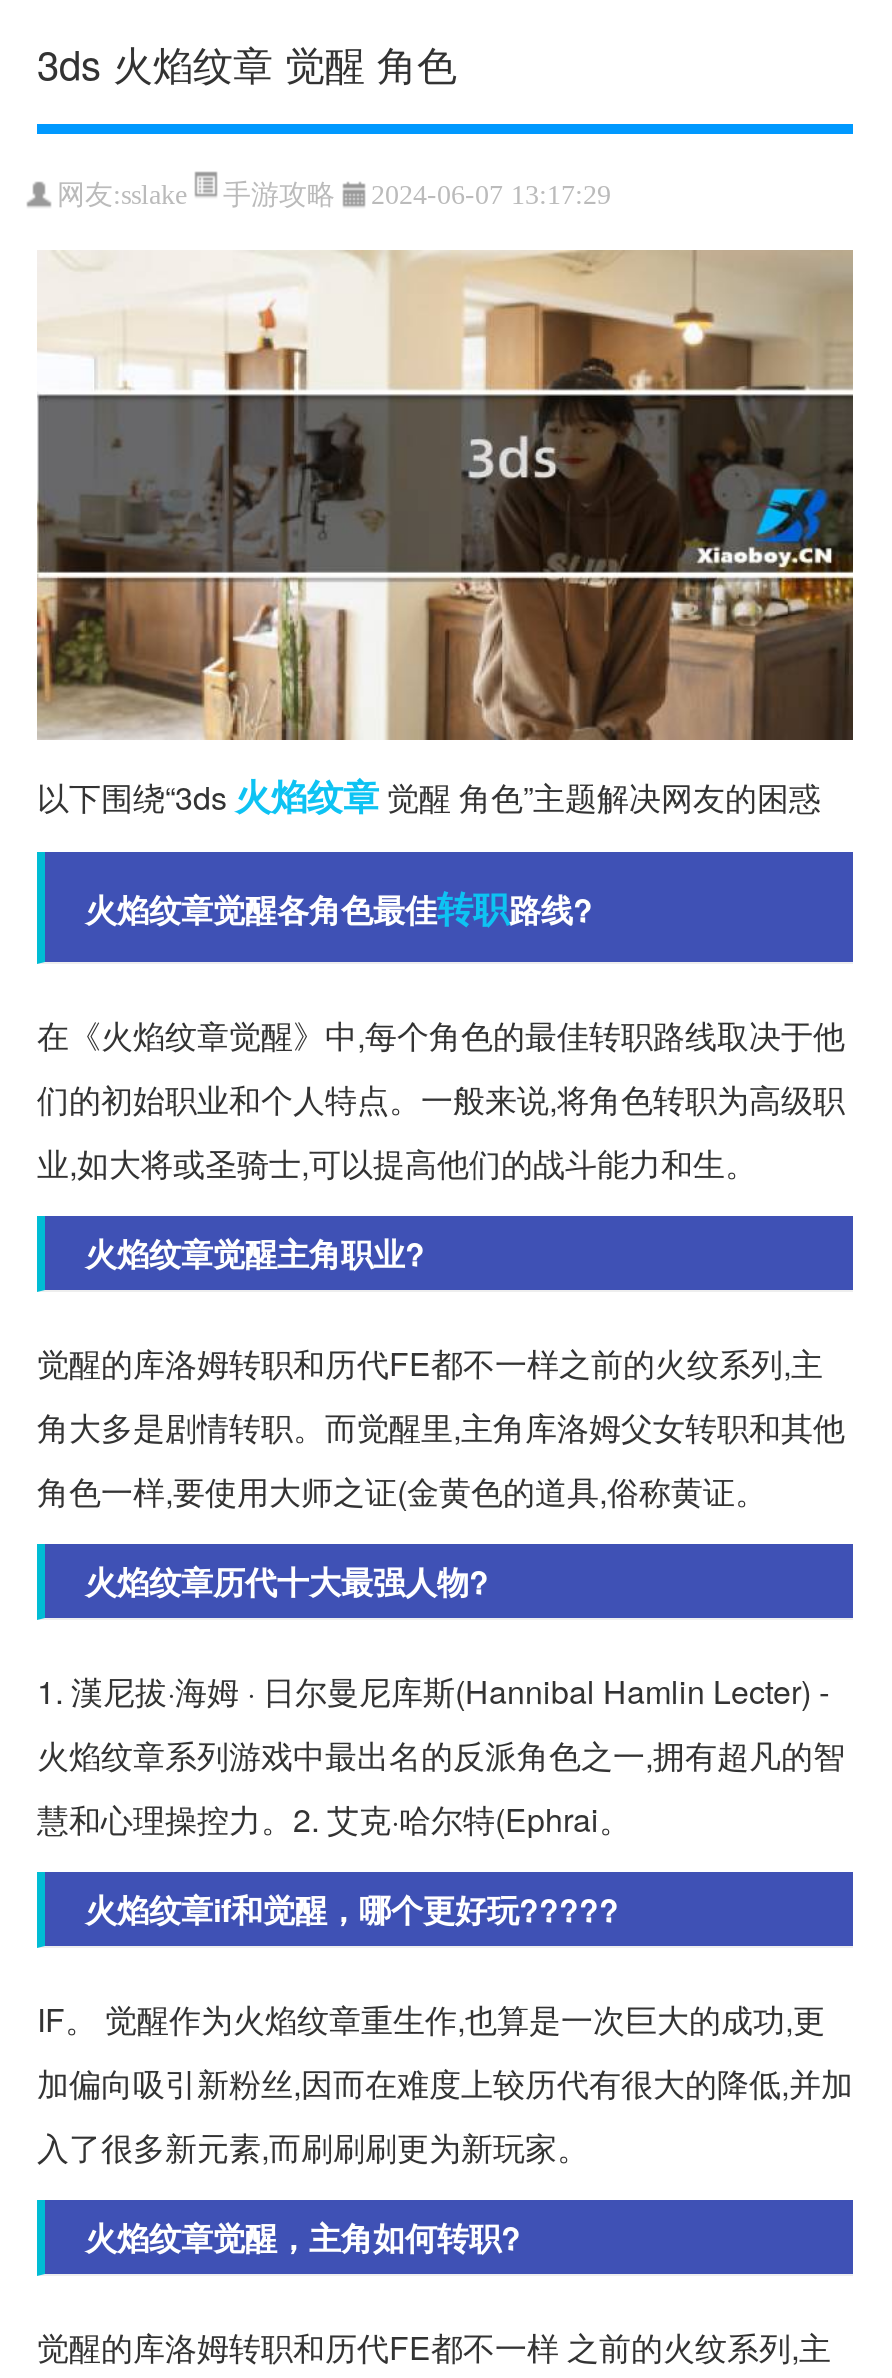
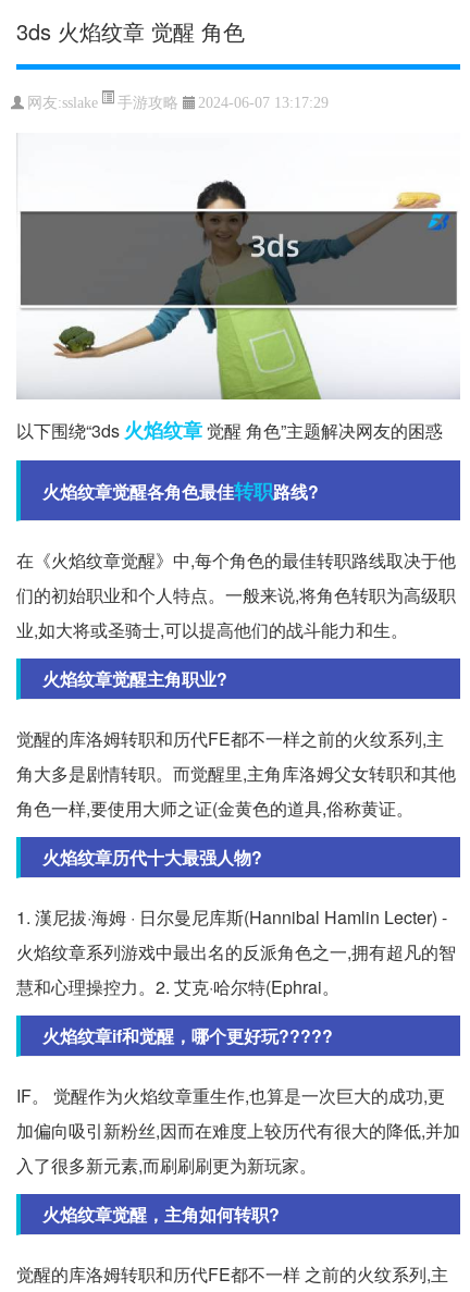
- [image]
+ [image]
